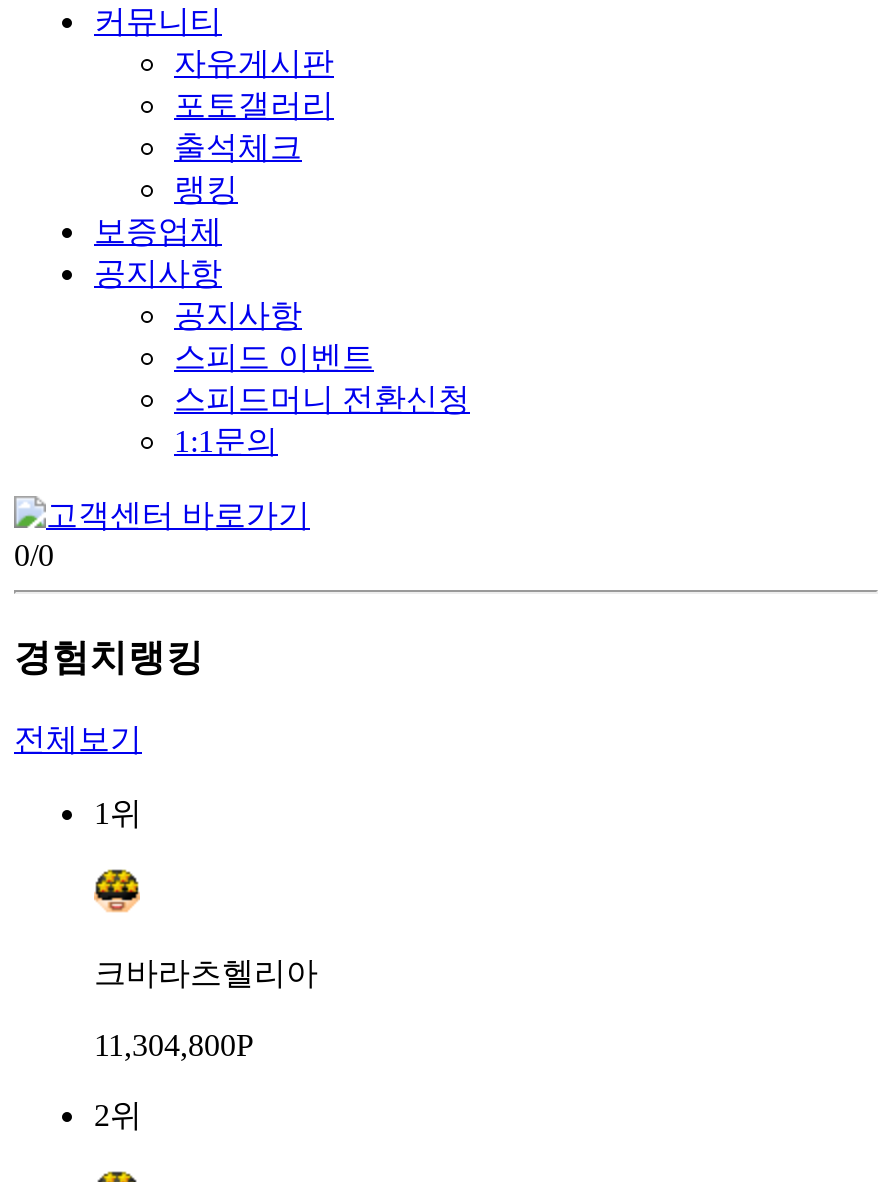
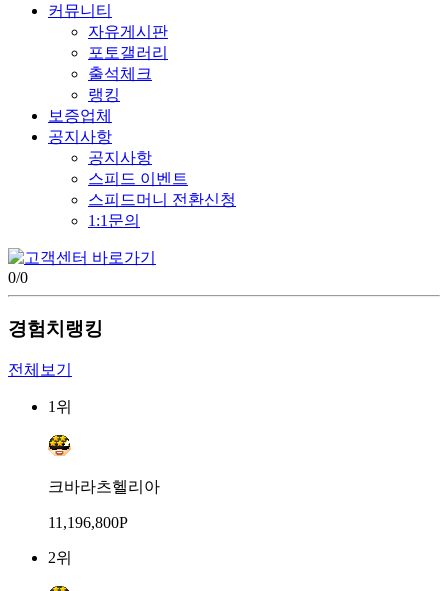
- 11,304,800P
+ 11,196,800P
